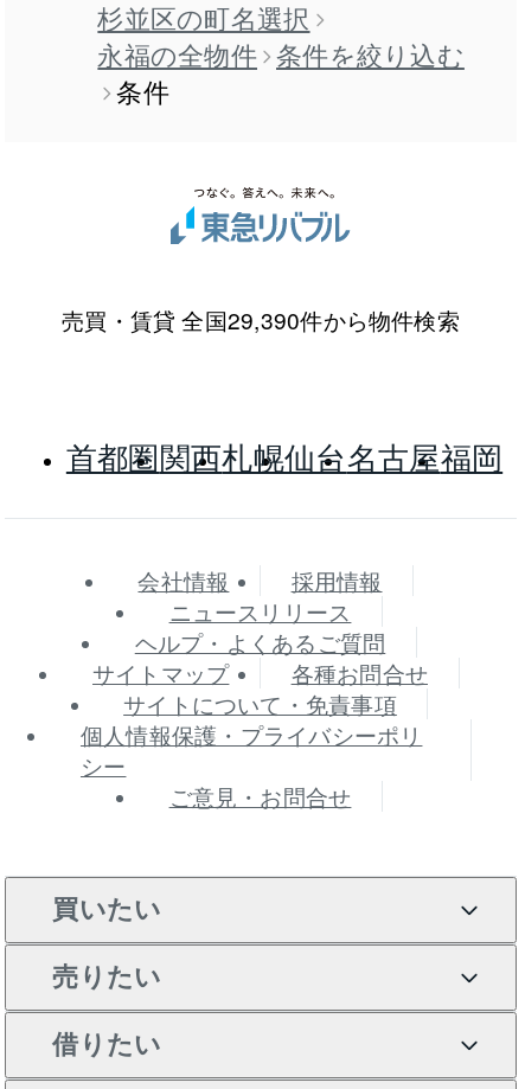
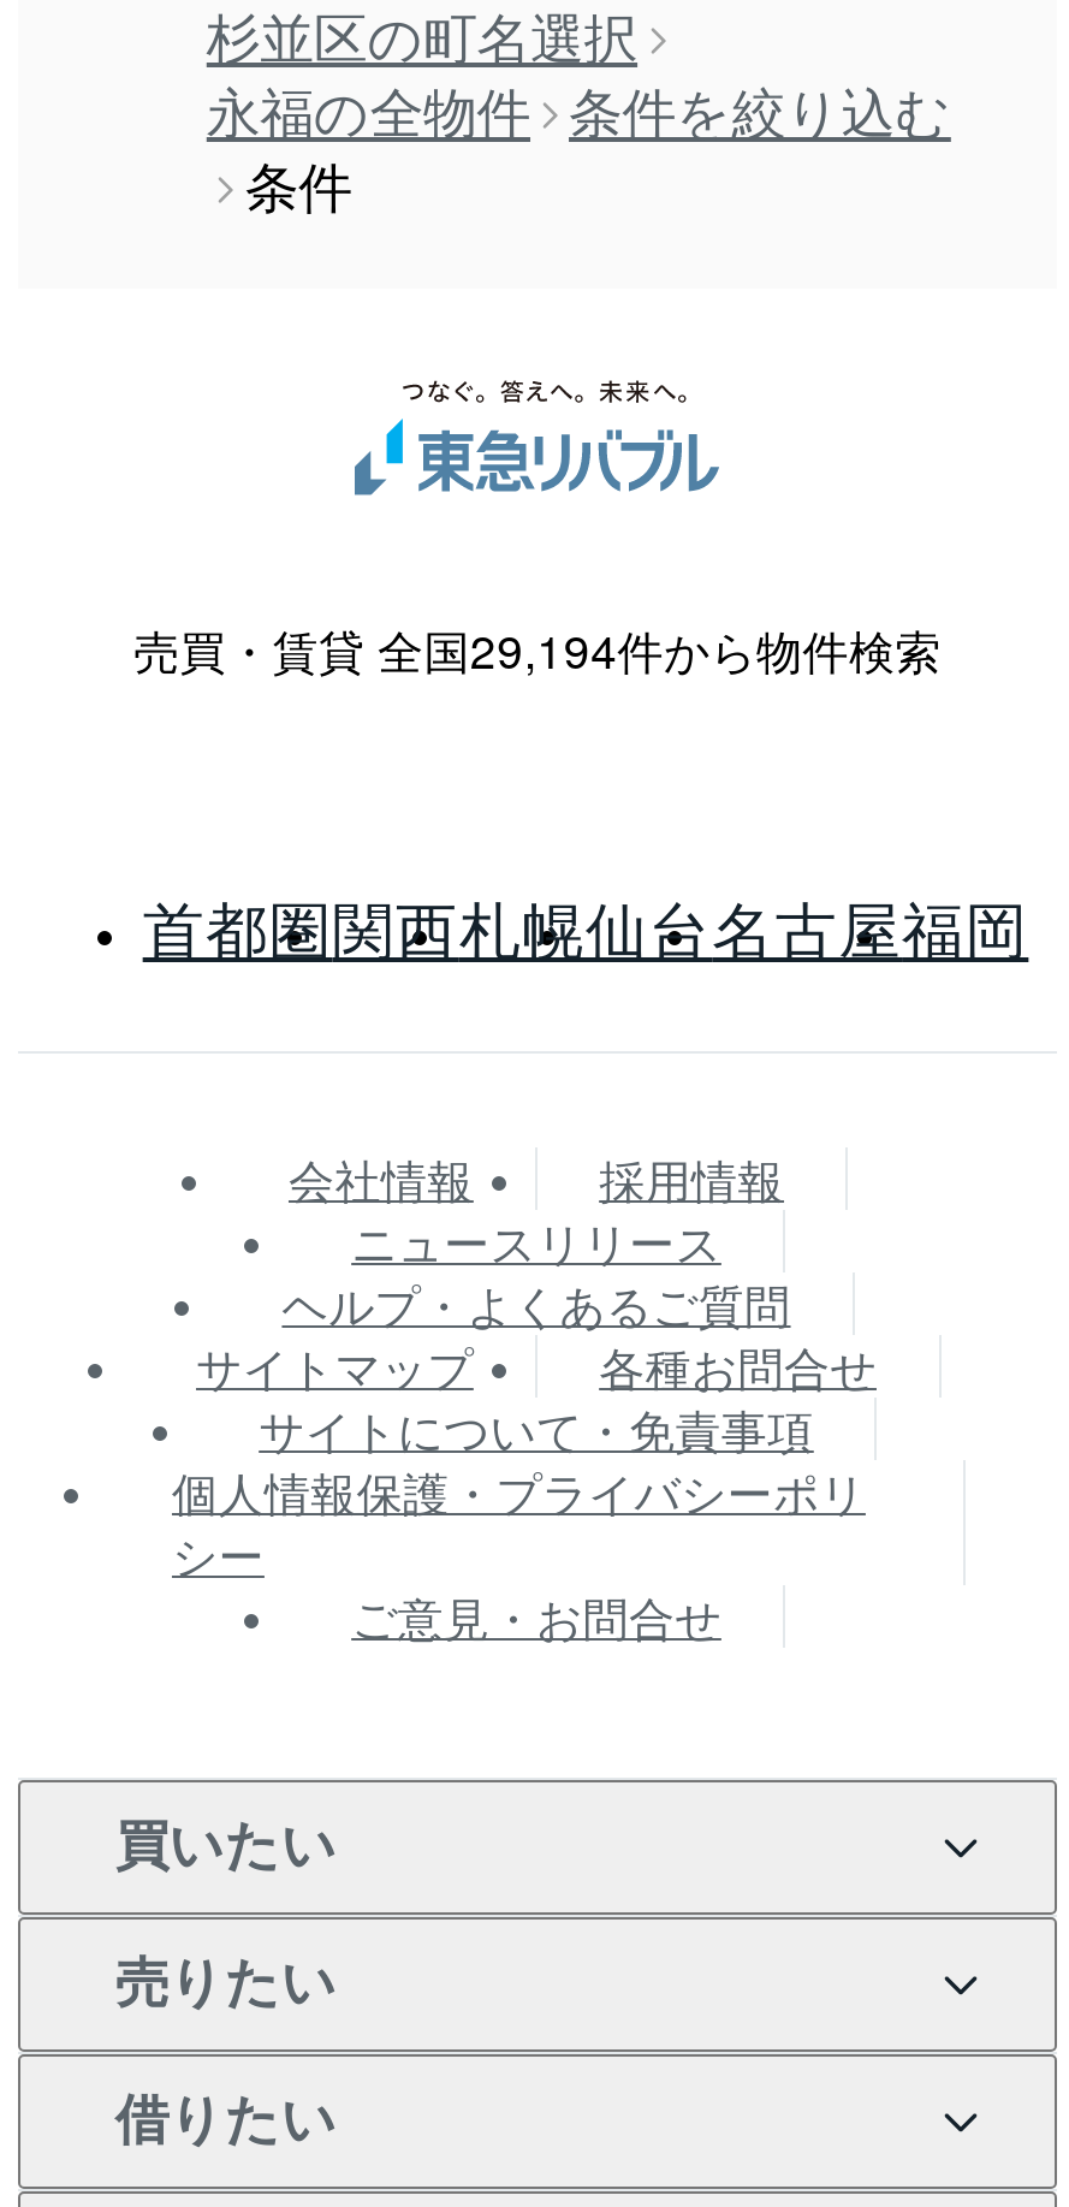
- 売買・賃貸 全国29,390件から物件検索
+ 売買・賃貸 全国29,194件から物件検索
